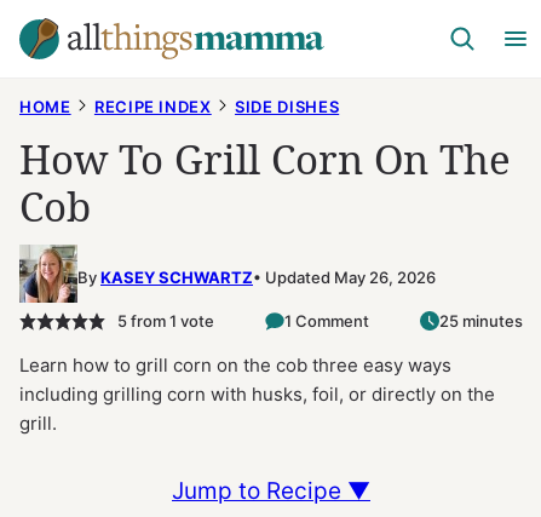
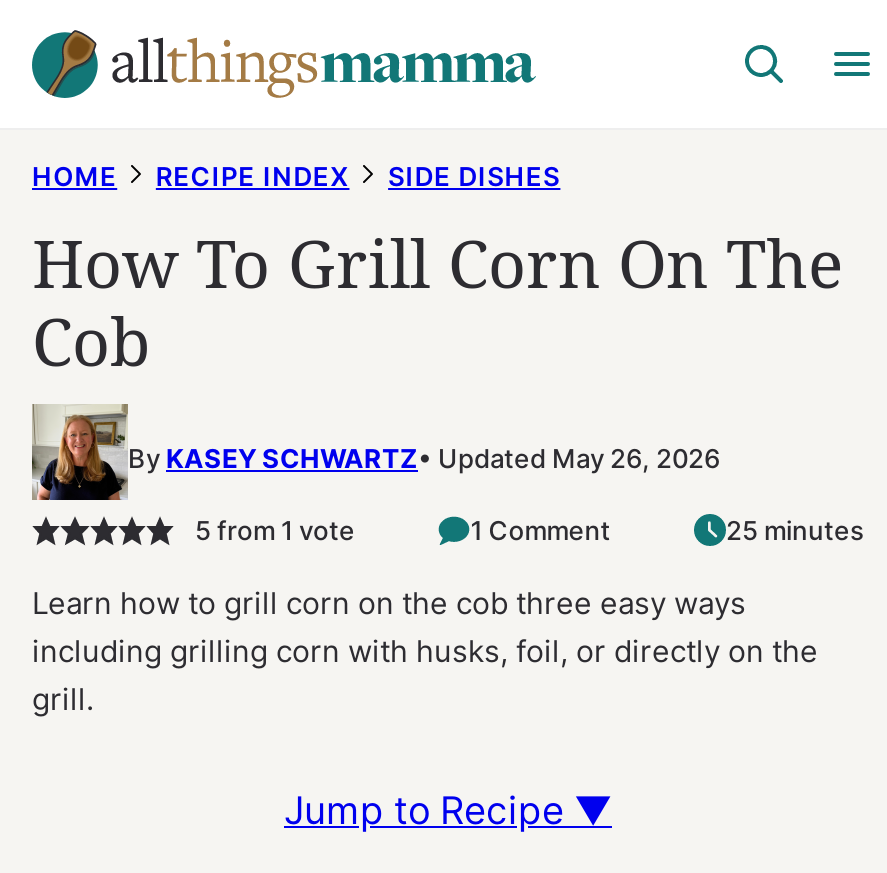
- [image]
+ [image]
